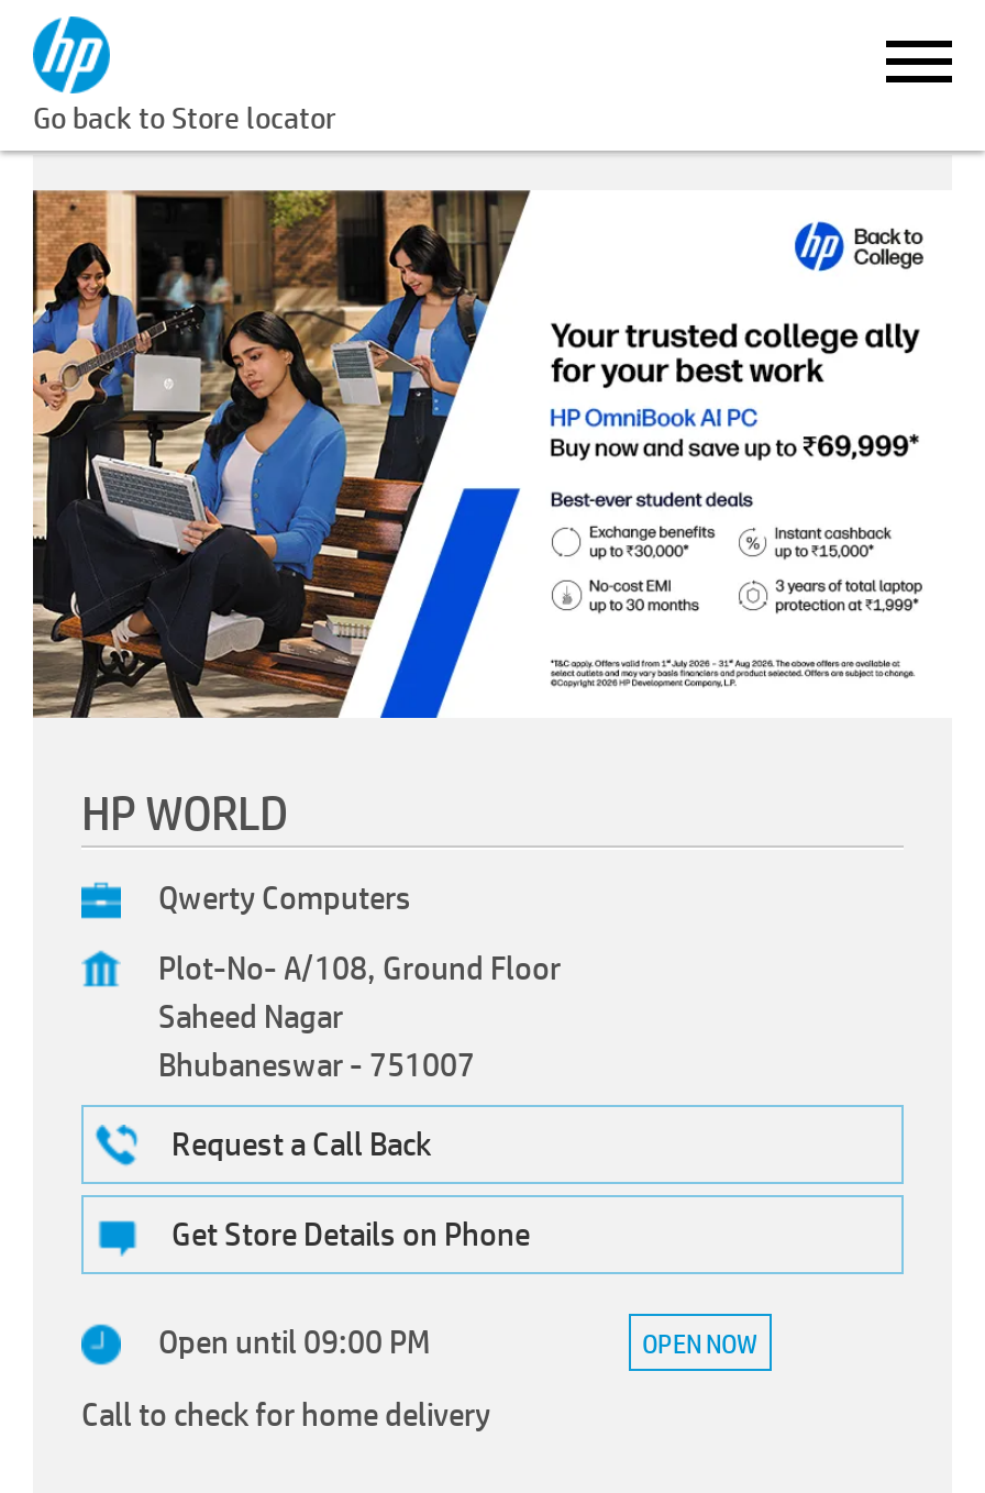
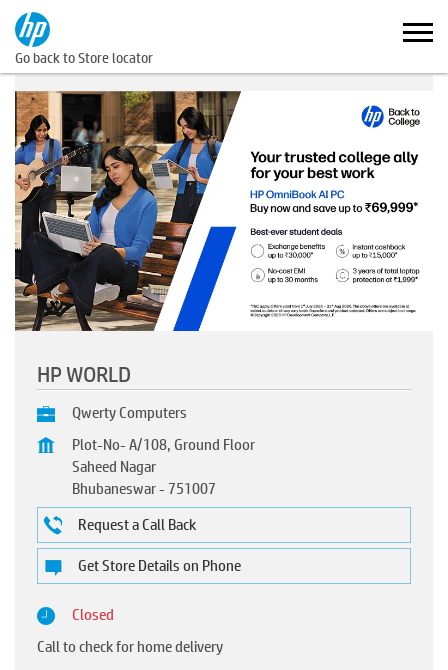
- Open until 09:00 PM
- OPEN NOW
+ Closed
